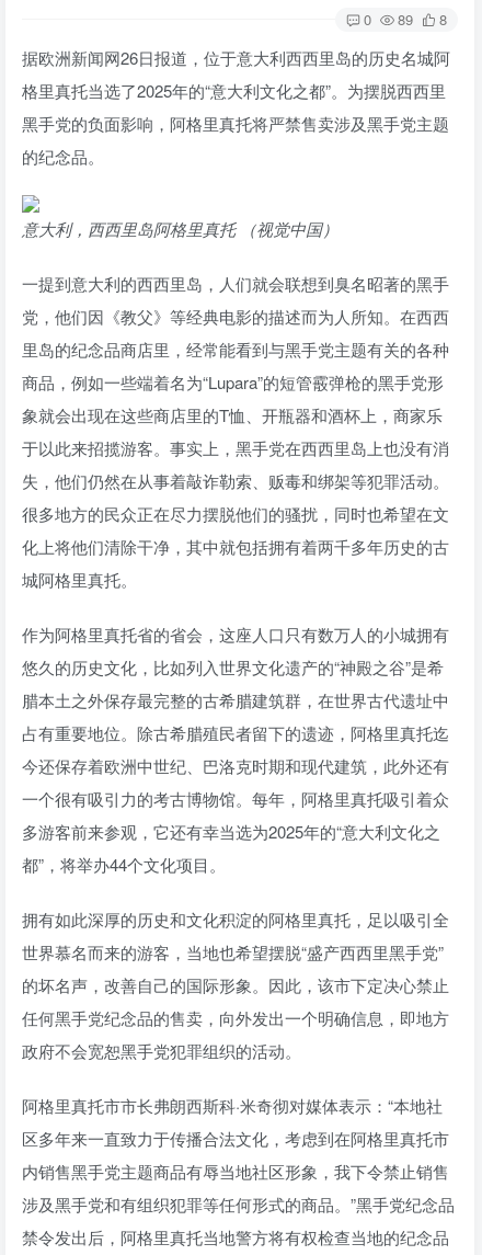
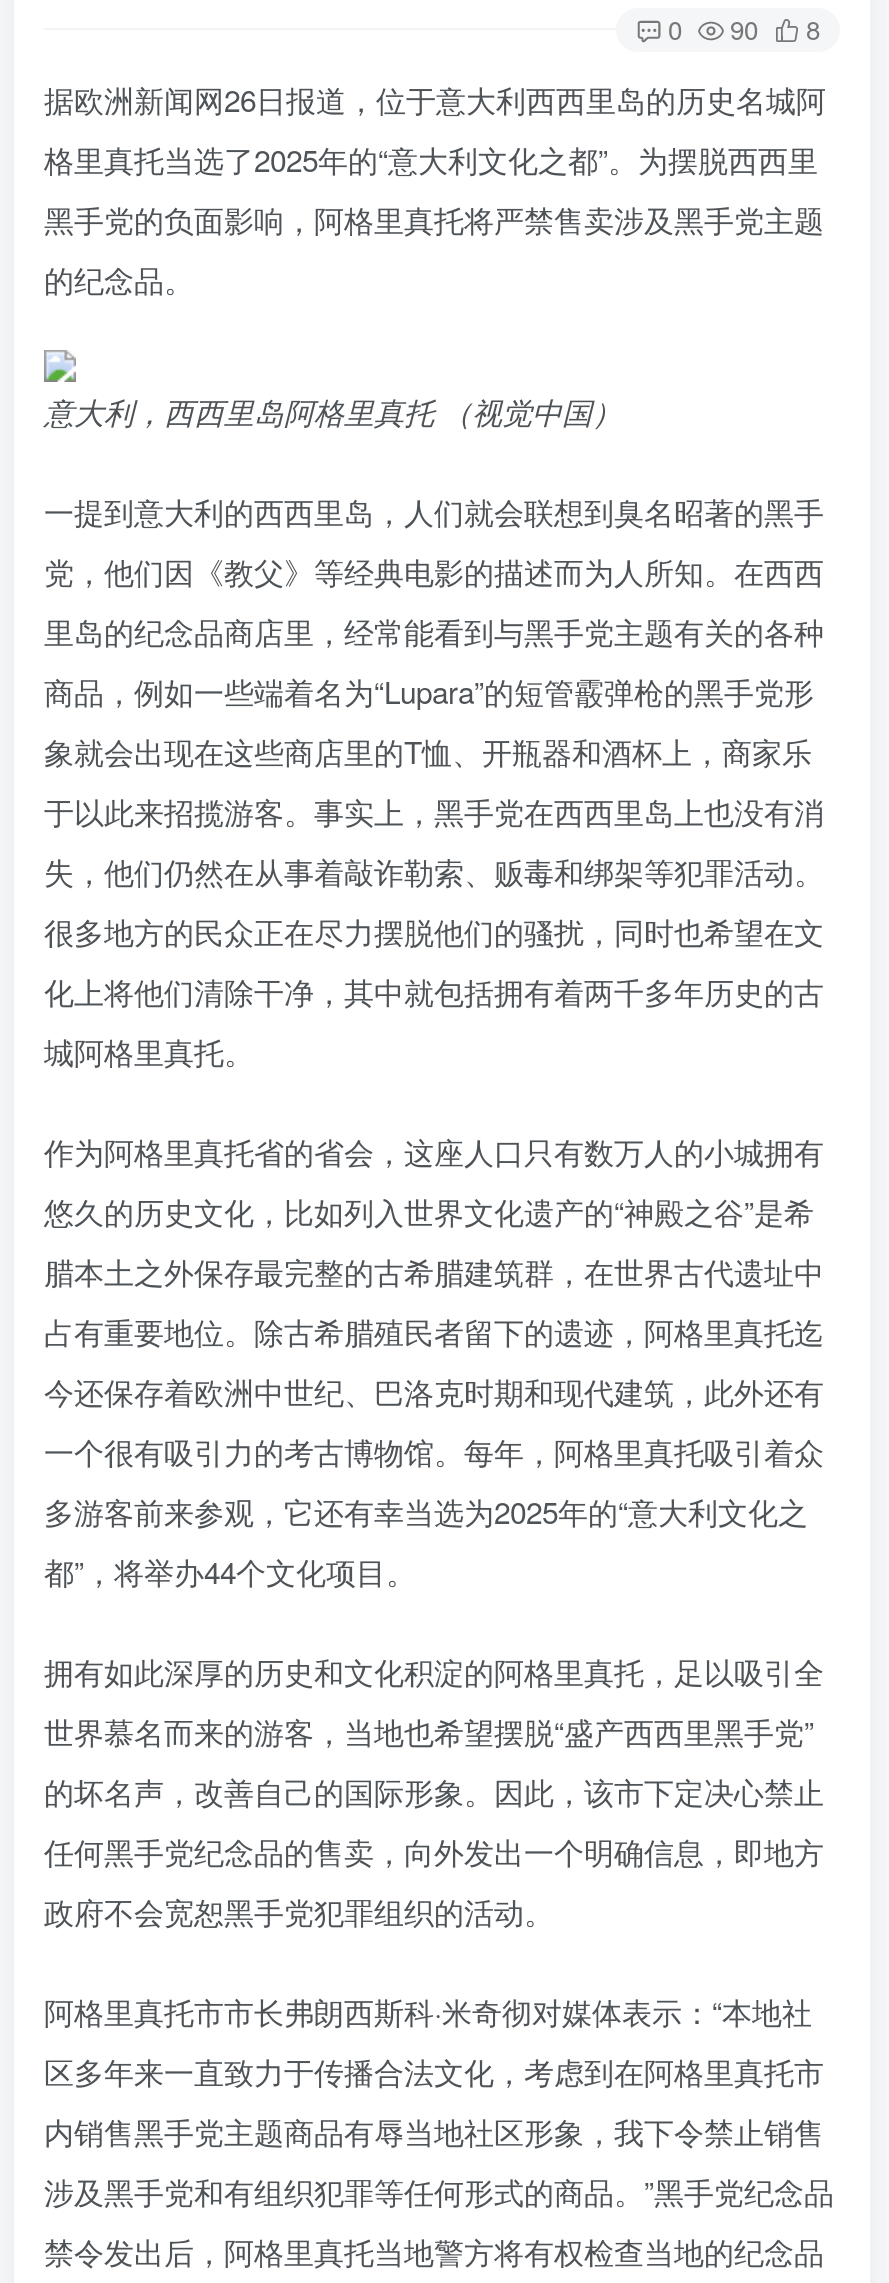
- 0 89 8
+ 0 90 8
